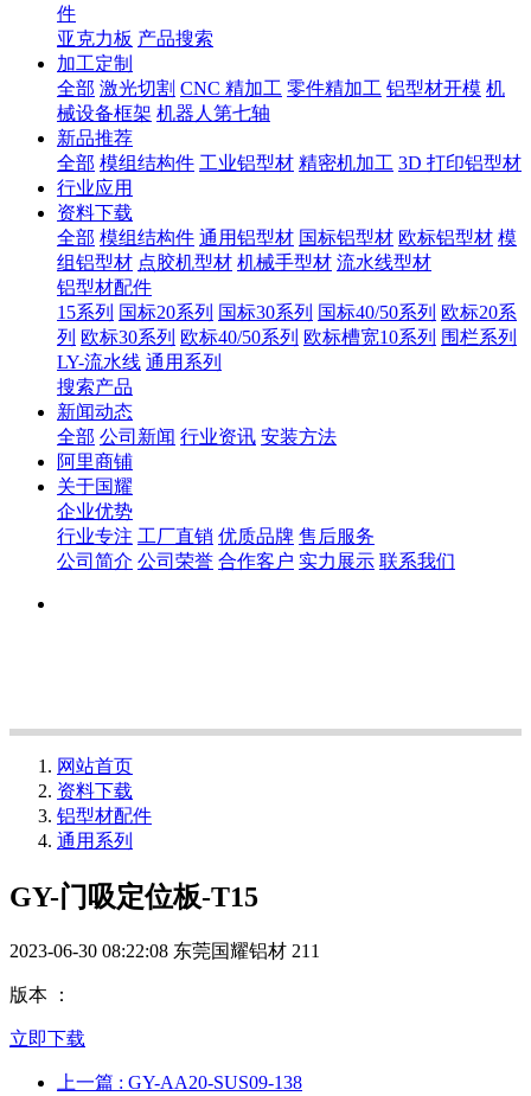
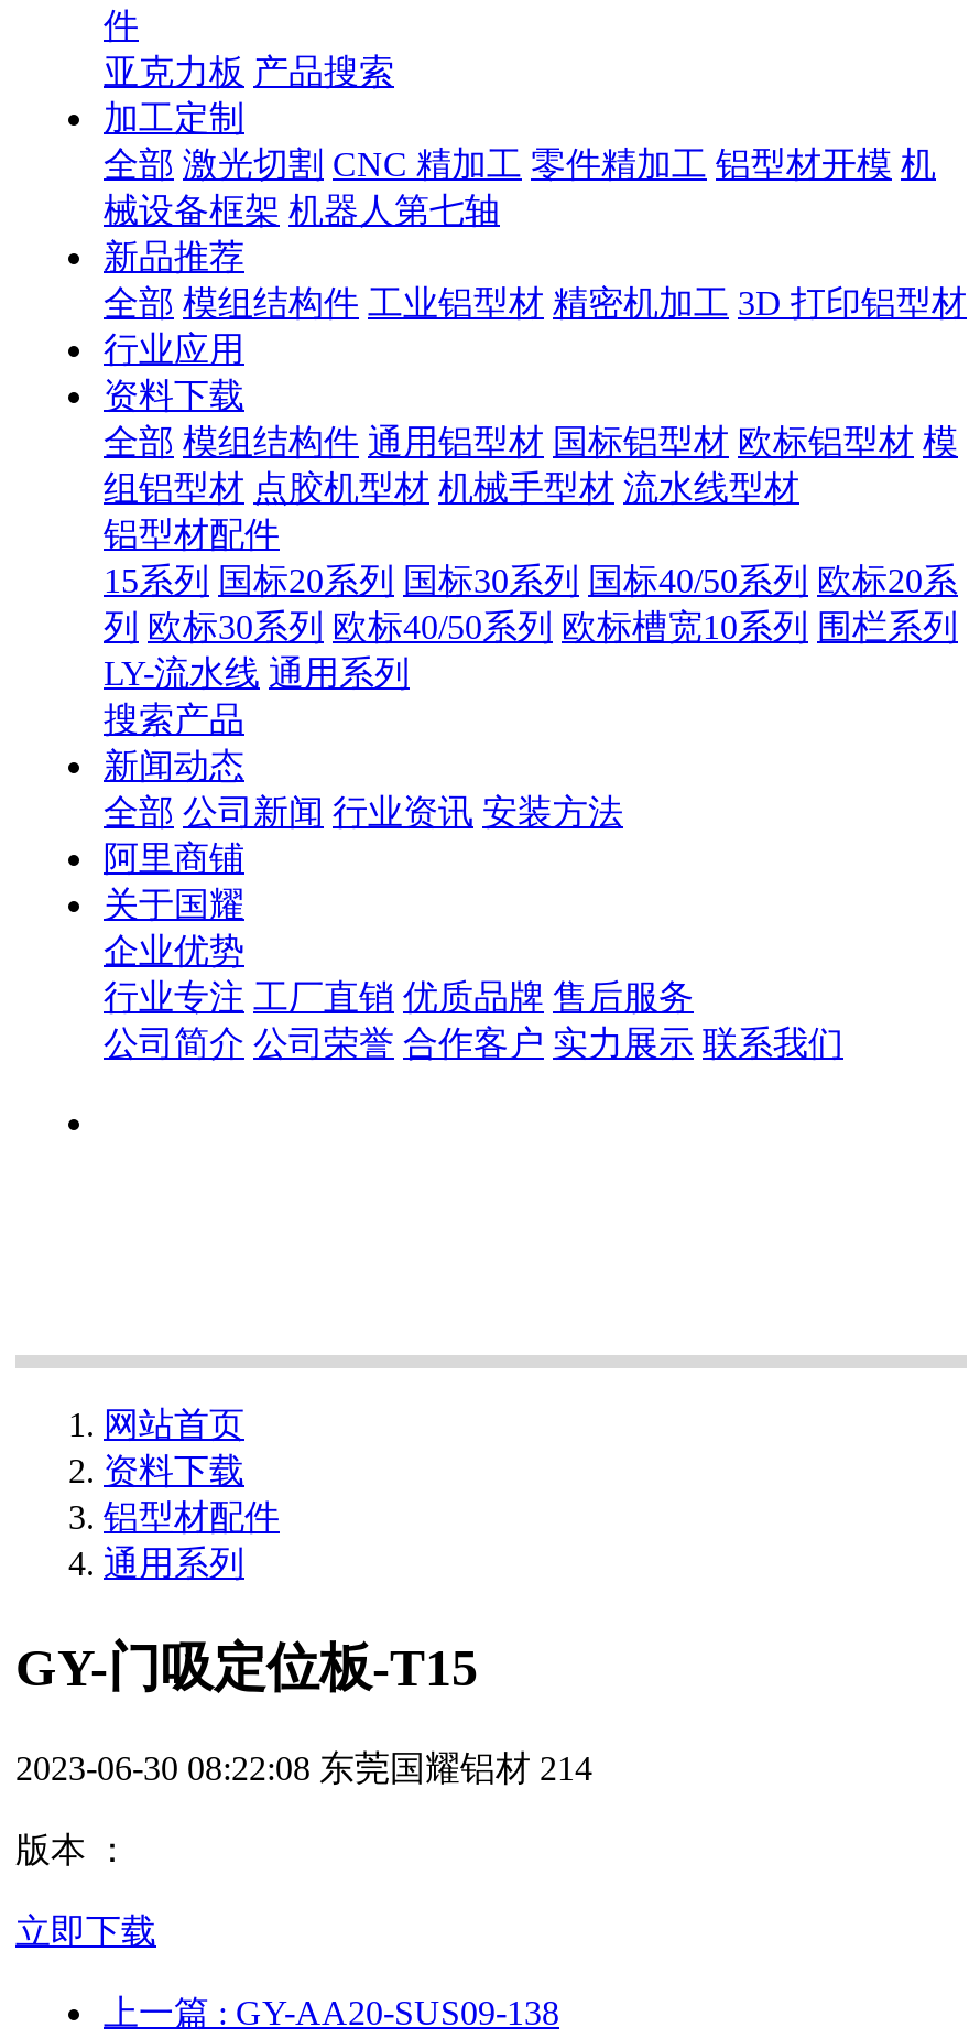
- 2023-06-30 08:22:08 东莞国耀铝材 211
+ 2023-06-30 08:22:08 东莞国耀铝材 214
